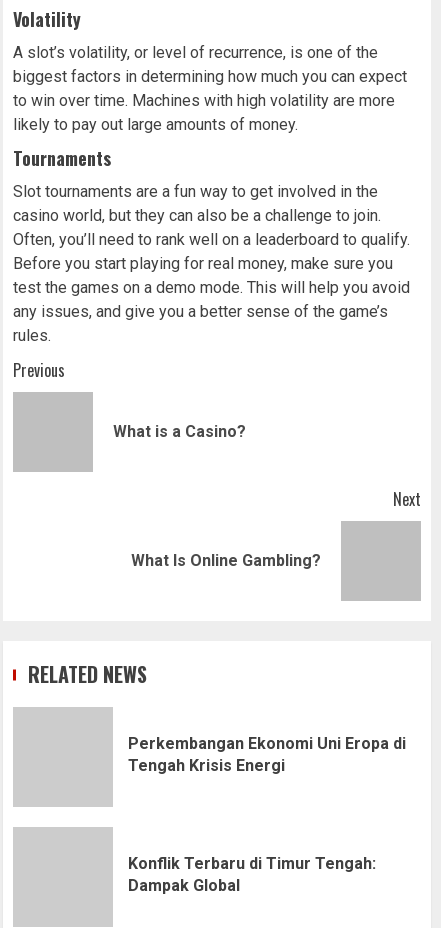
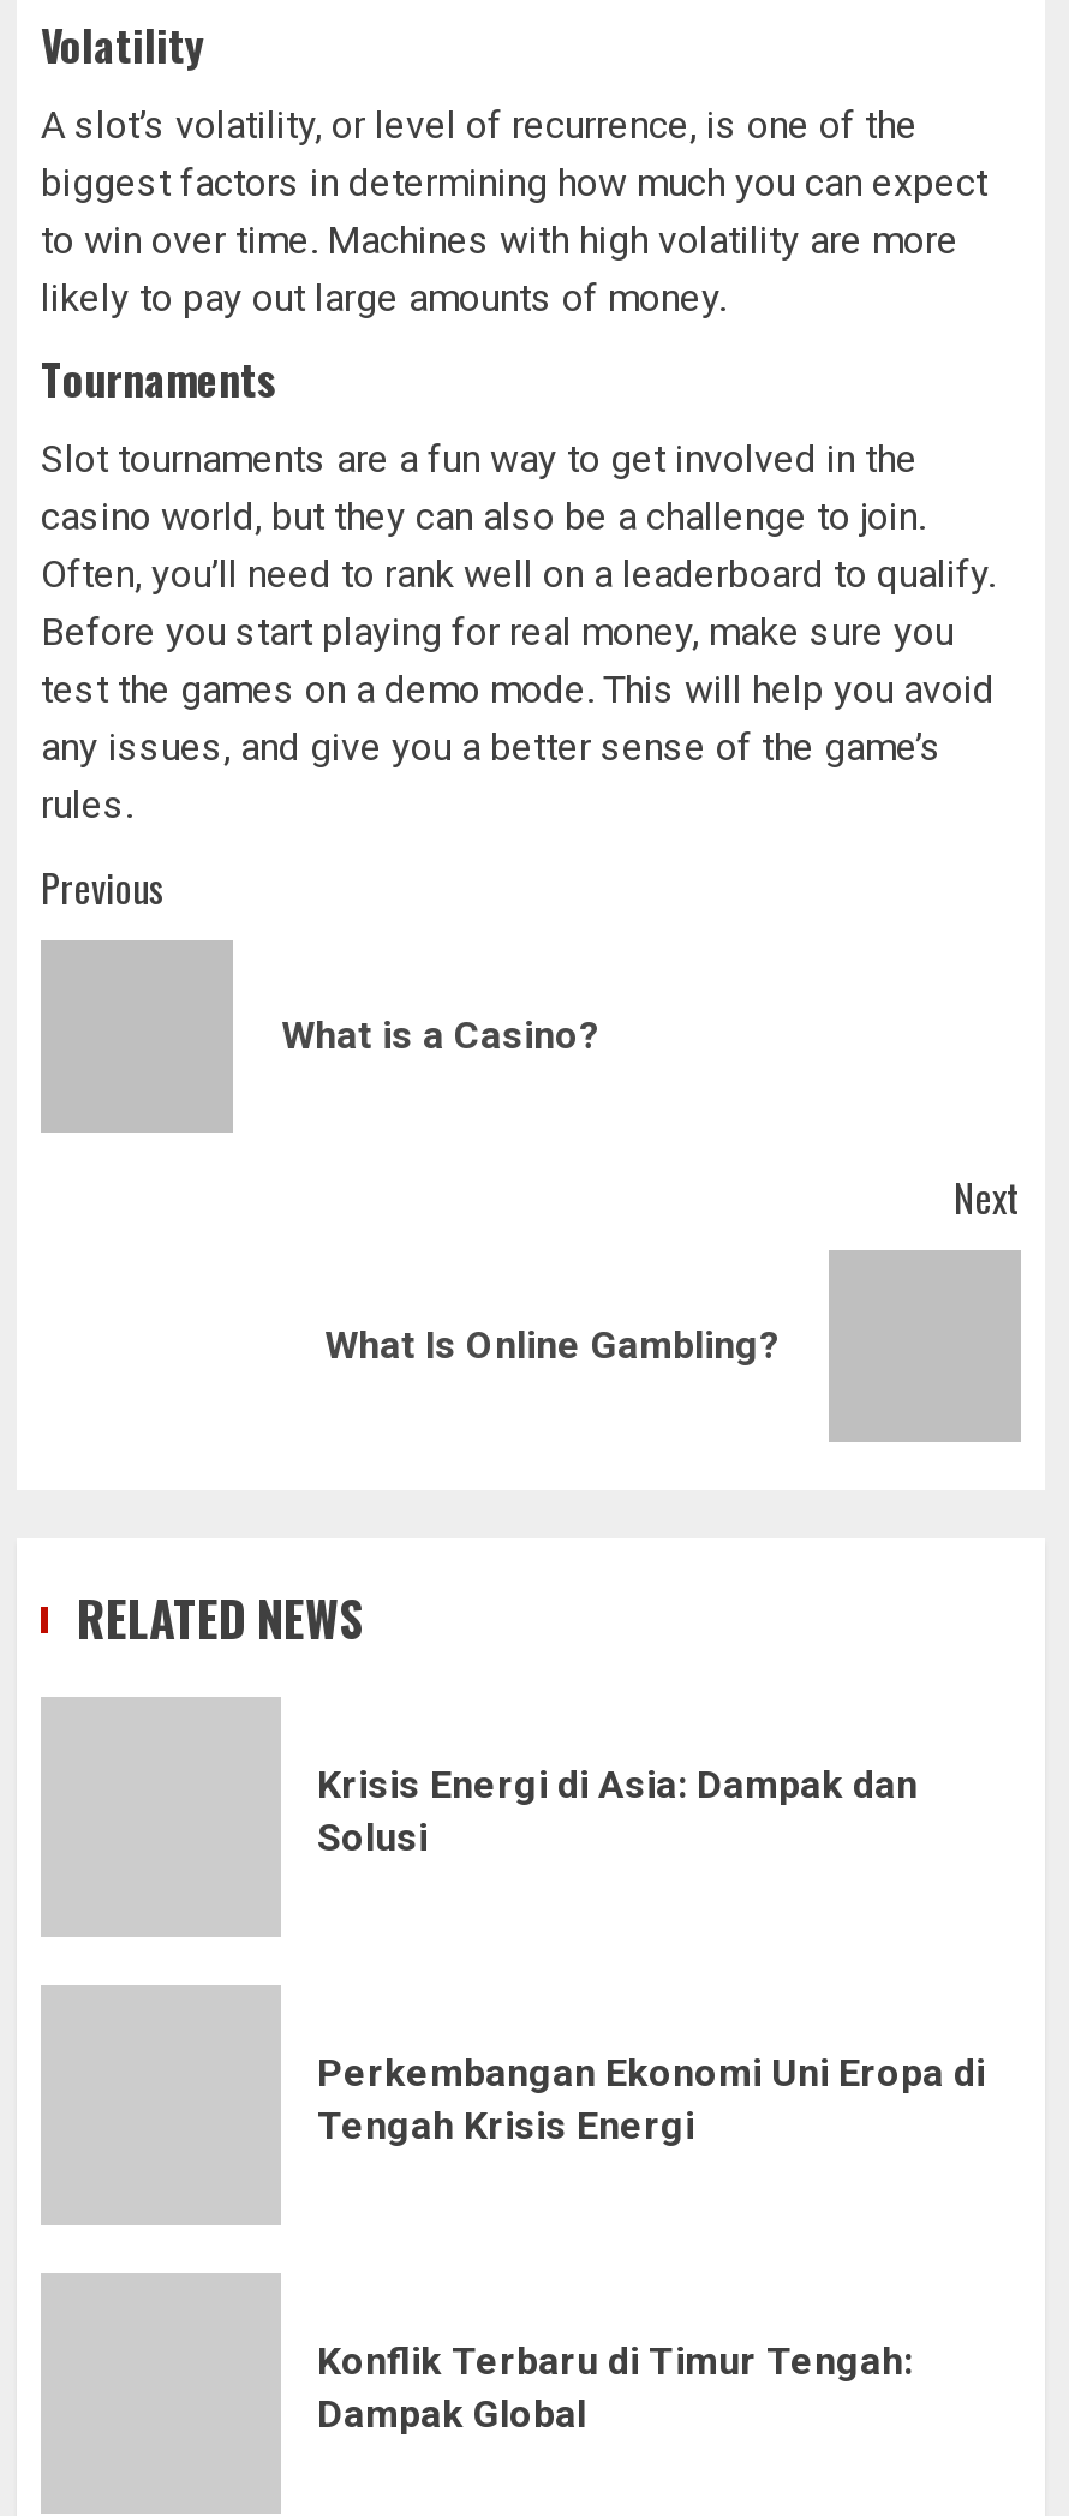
+ Krisis Energi di Asia: Dampak dan
+ Solusi
